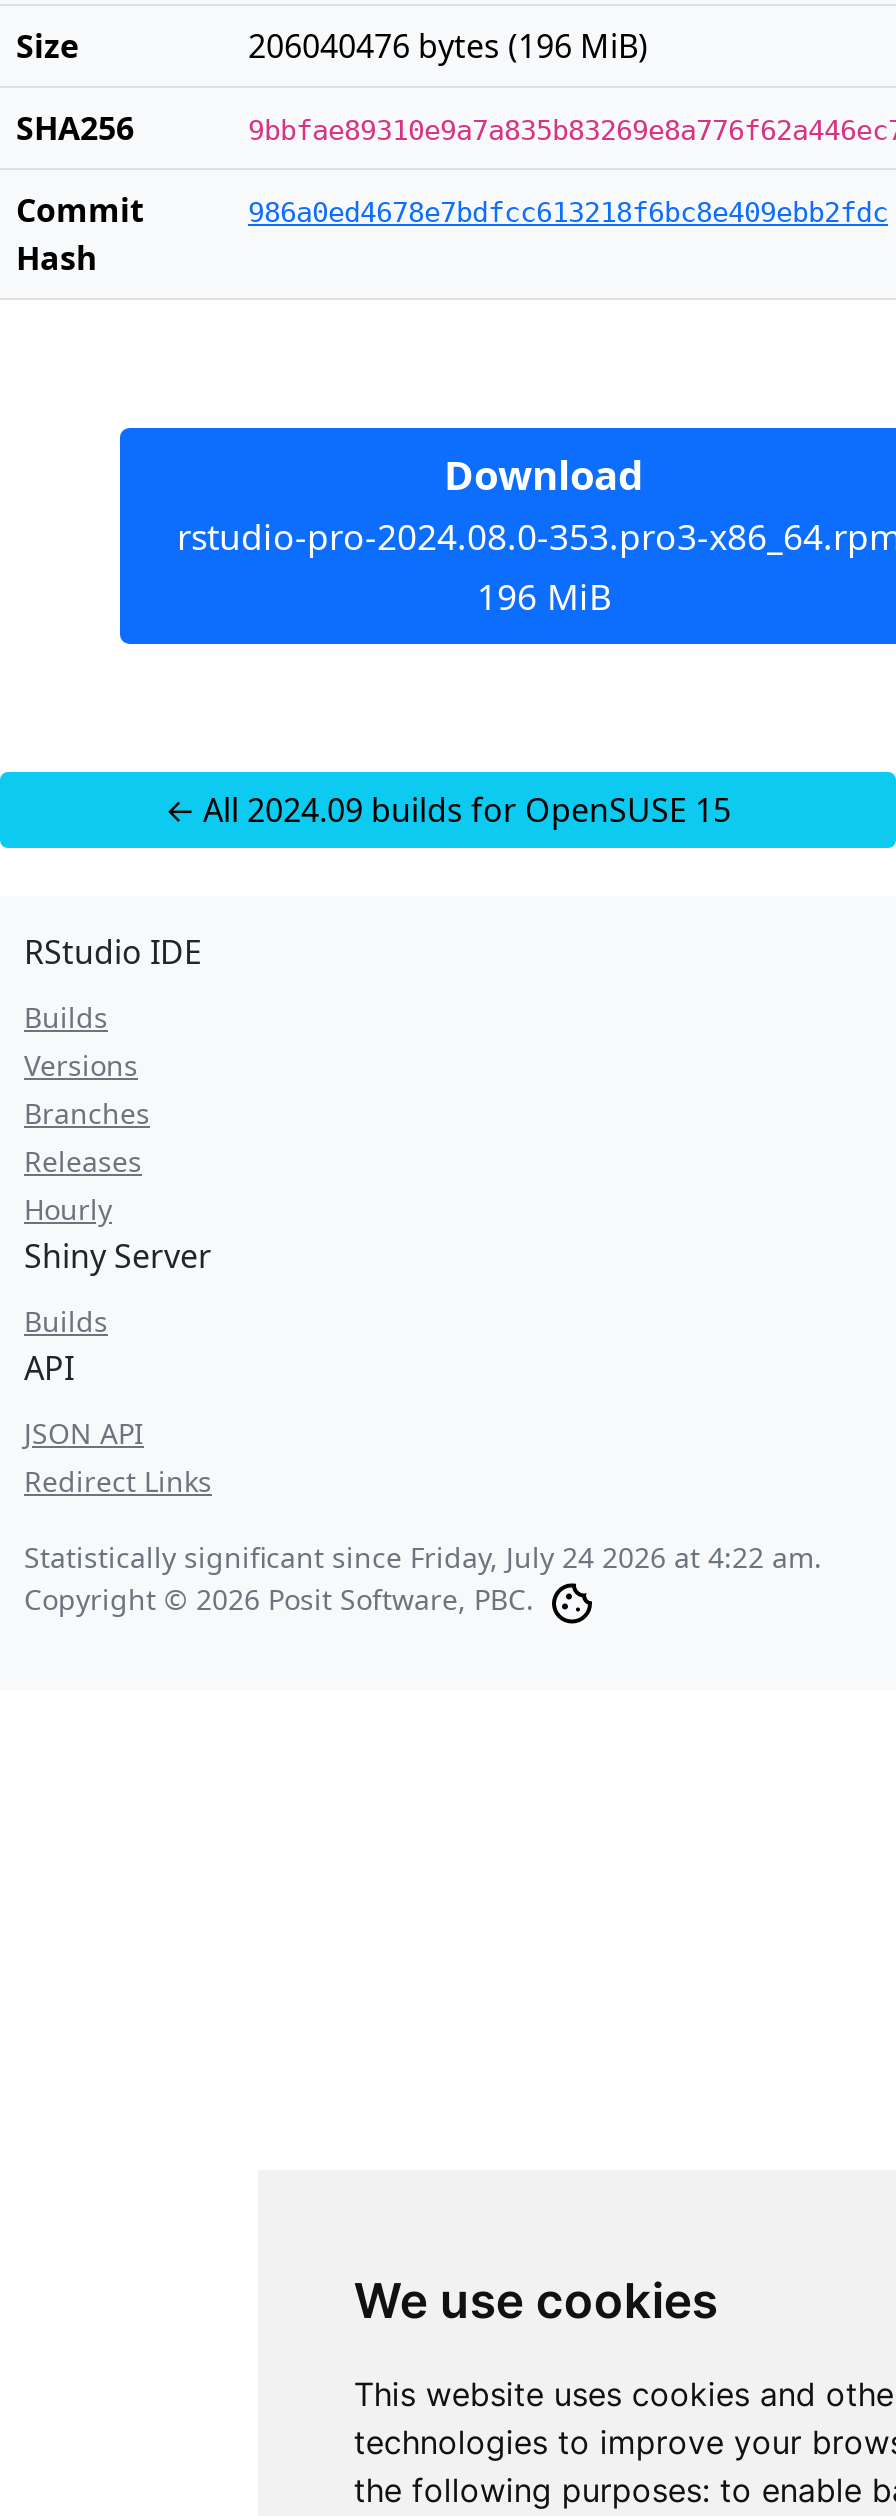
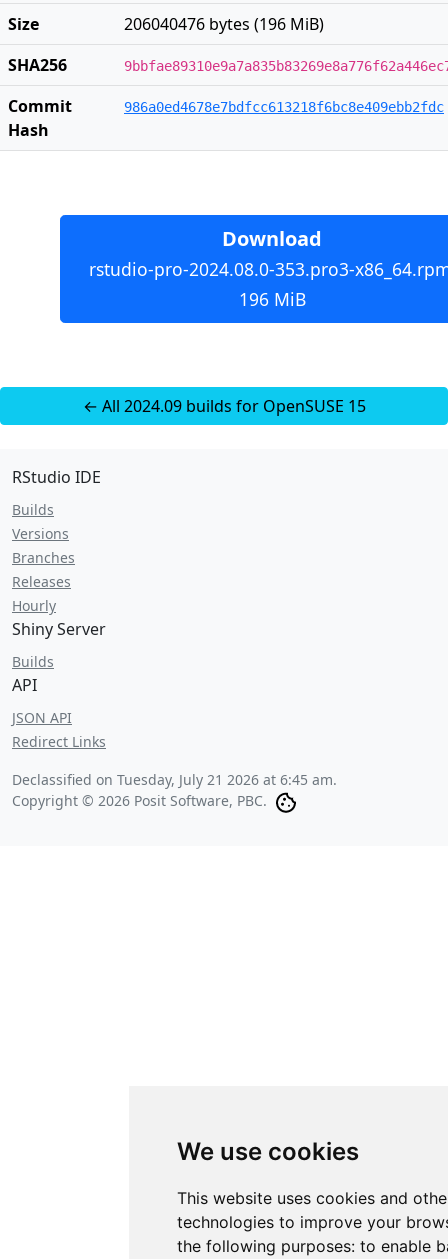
- Statistically significant since Friday, July 24 2026 at 4:22 am.
+ Declassified on Tuesday, July 21 2026 at 6:45 am.
